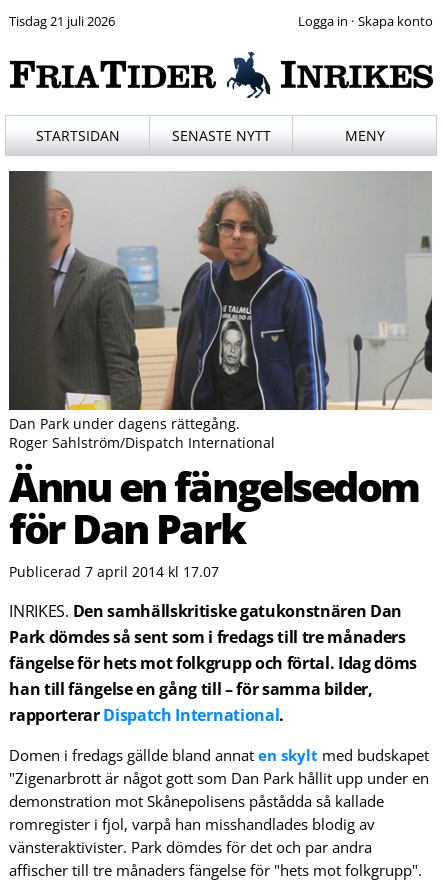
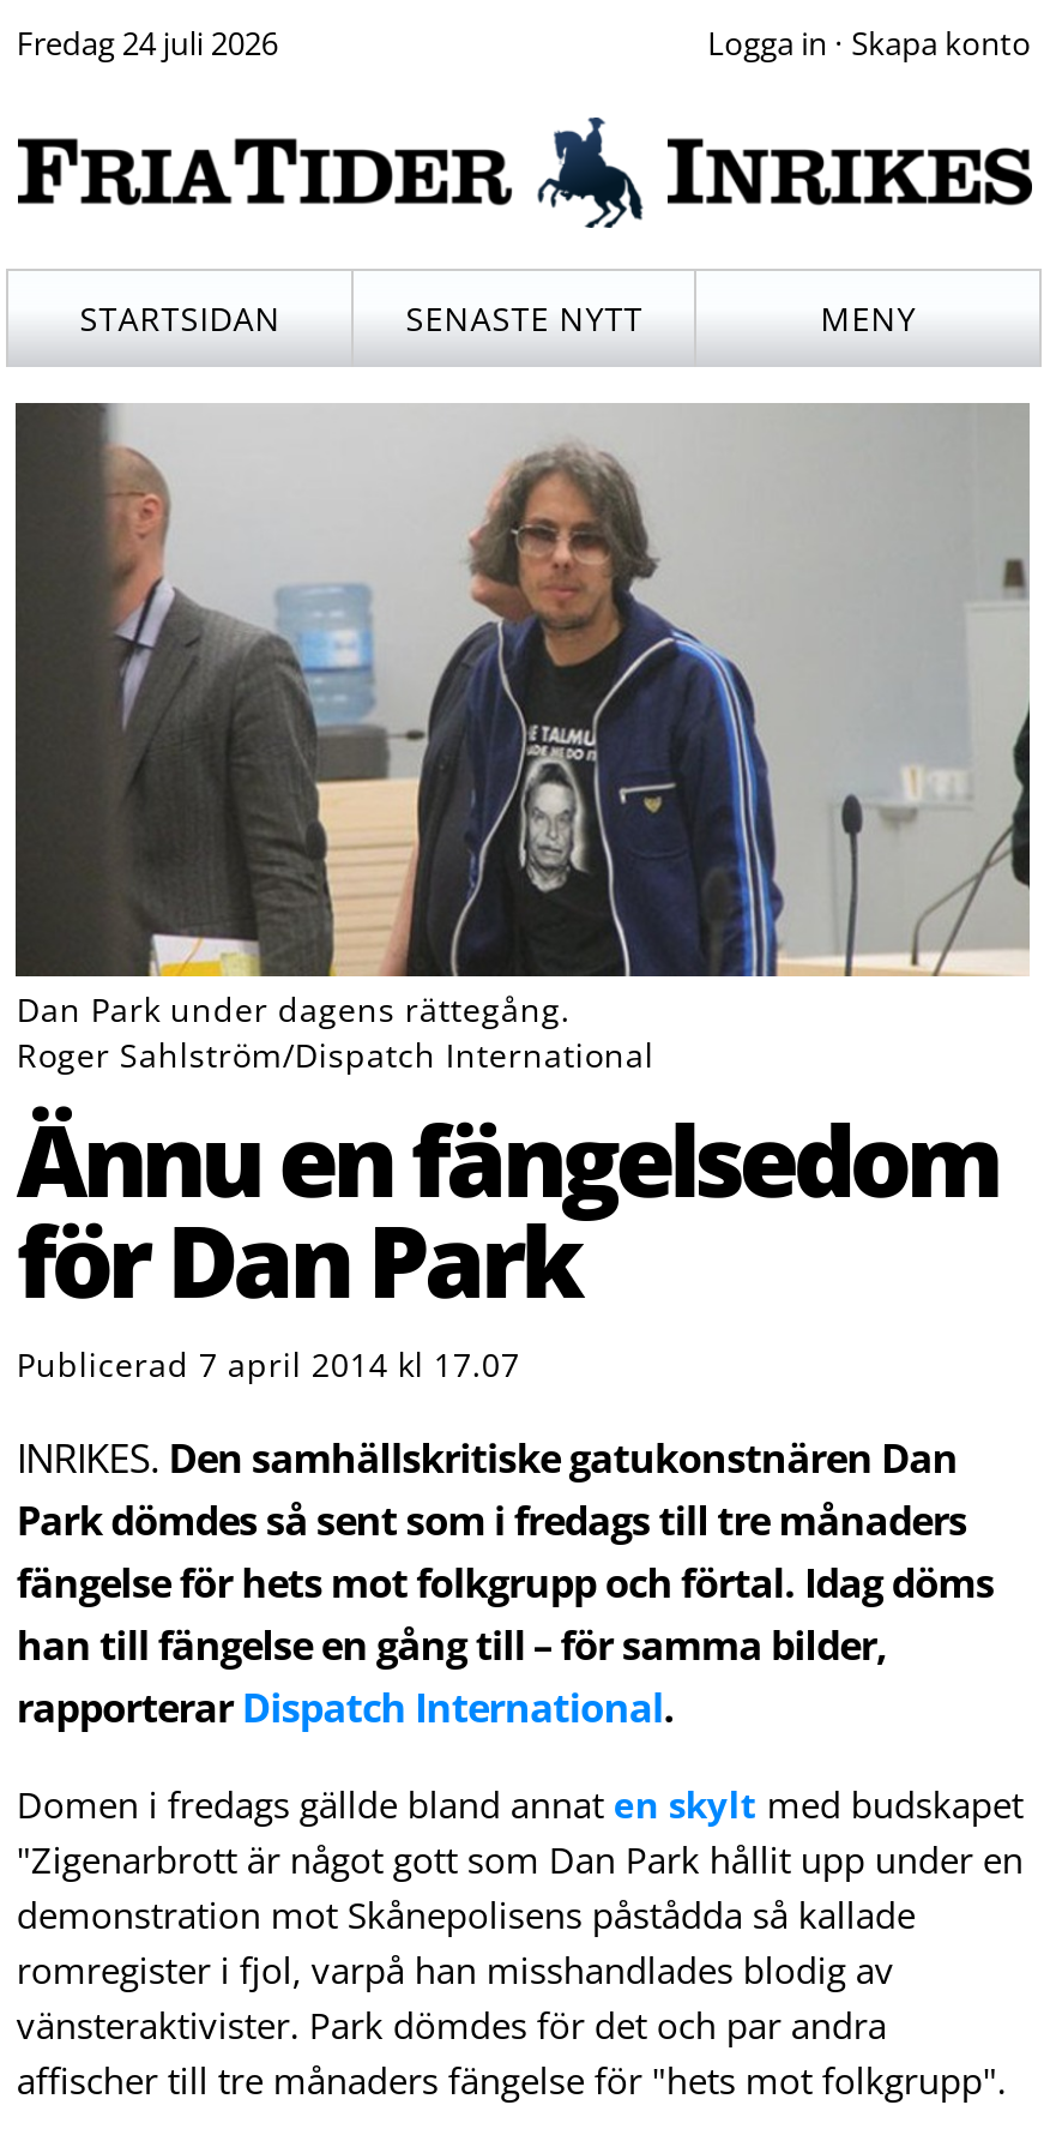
- Tisdag 21 juli 2026
+ Fredag 24 juli 2026
